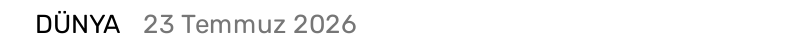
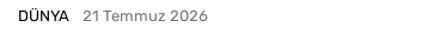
- DÜNYA 23 Temmuz 2026
+ DÜNYA 21 Temmuz 2026
